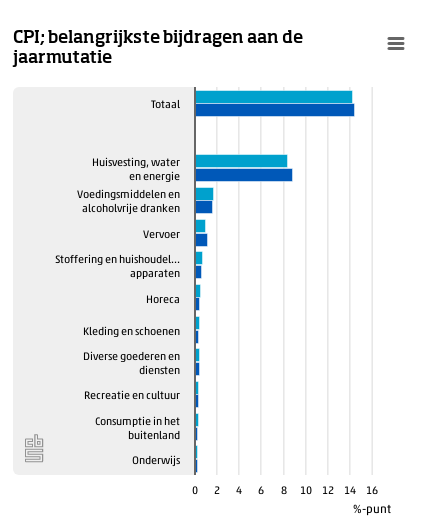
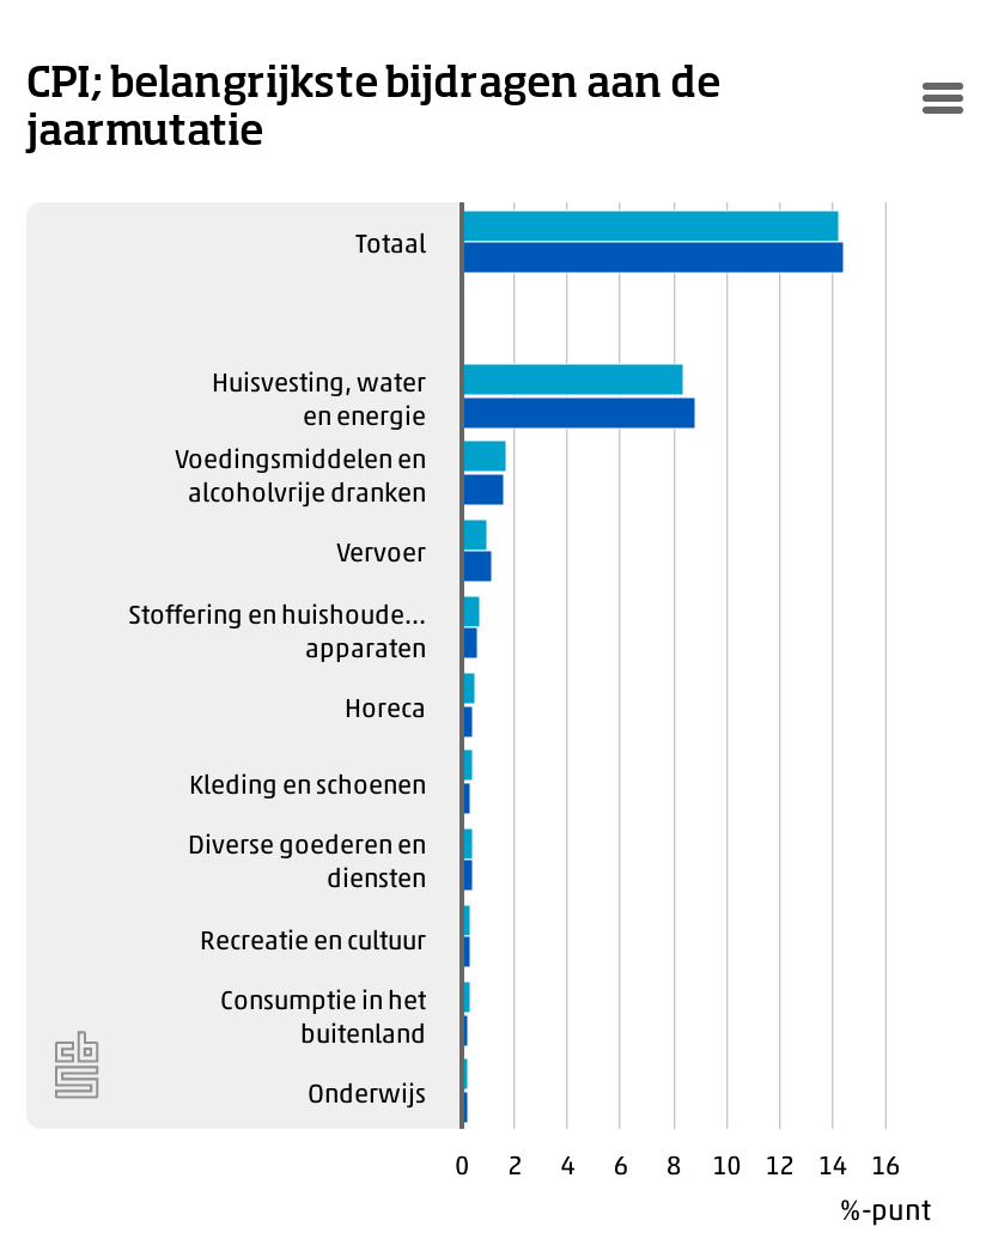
- Stoffering en huishoudel…
+ Stoffering en huishoude…
